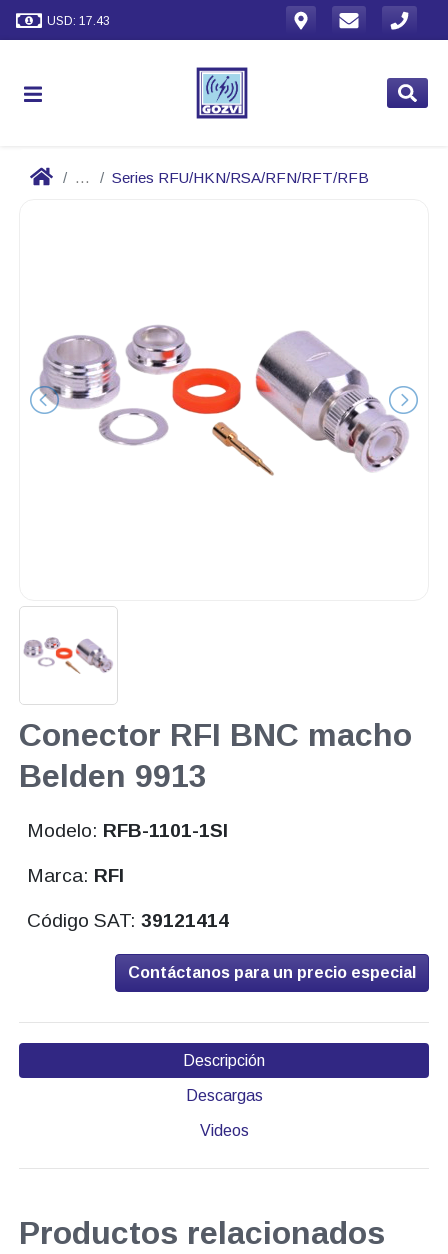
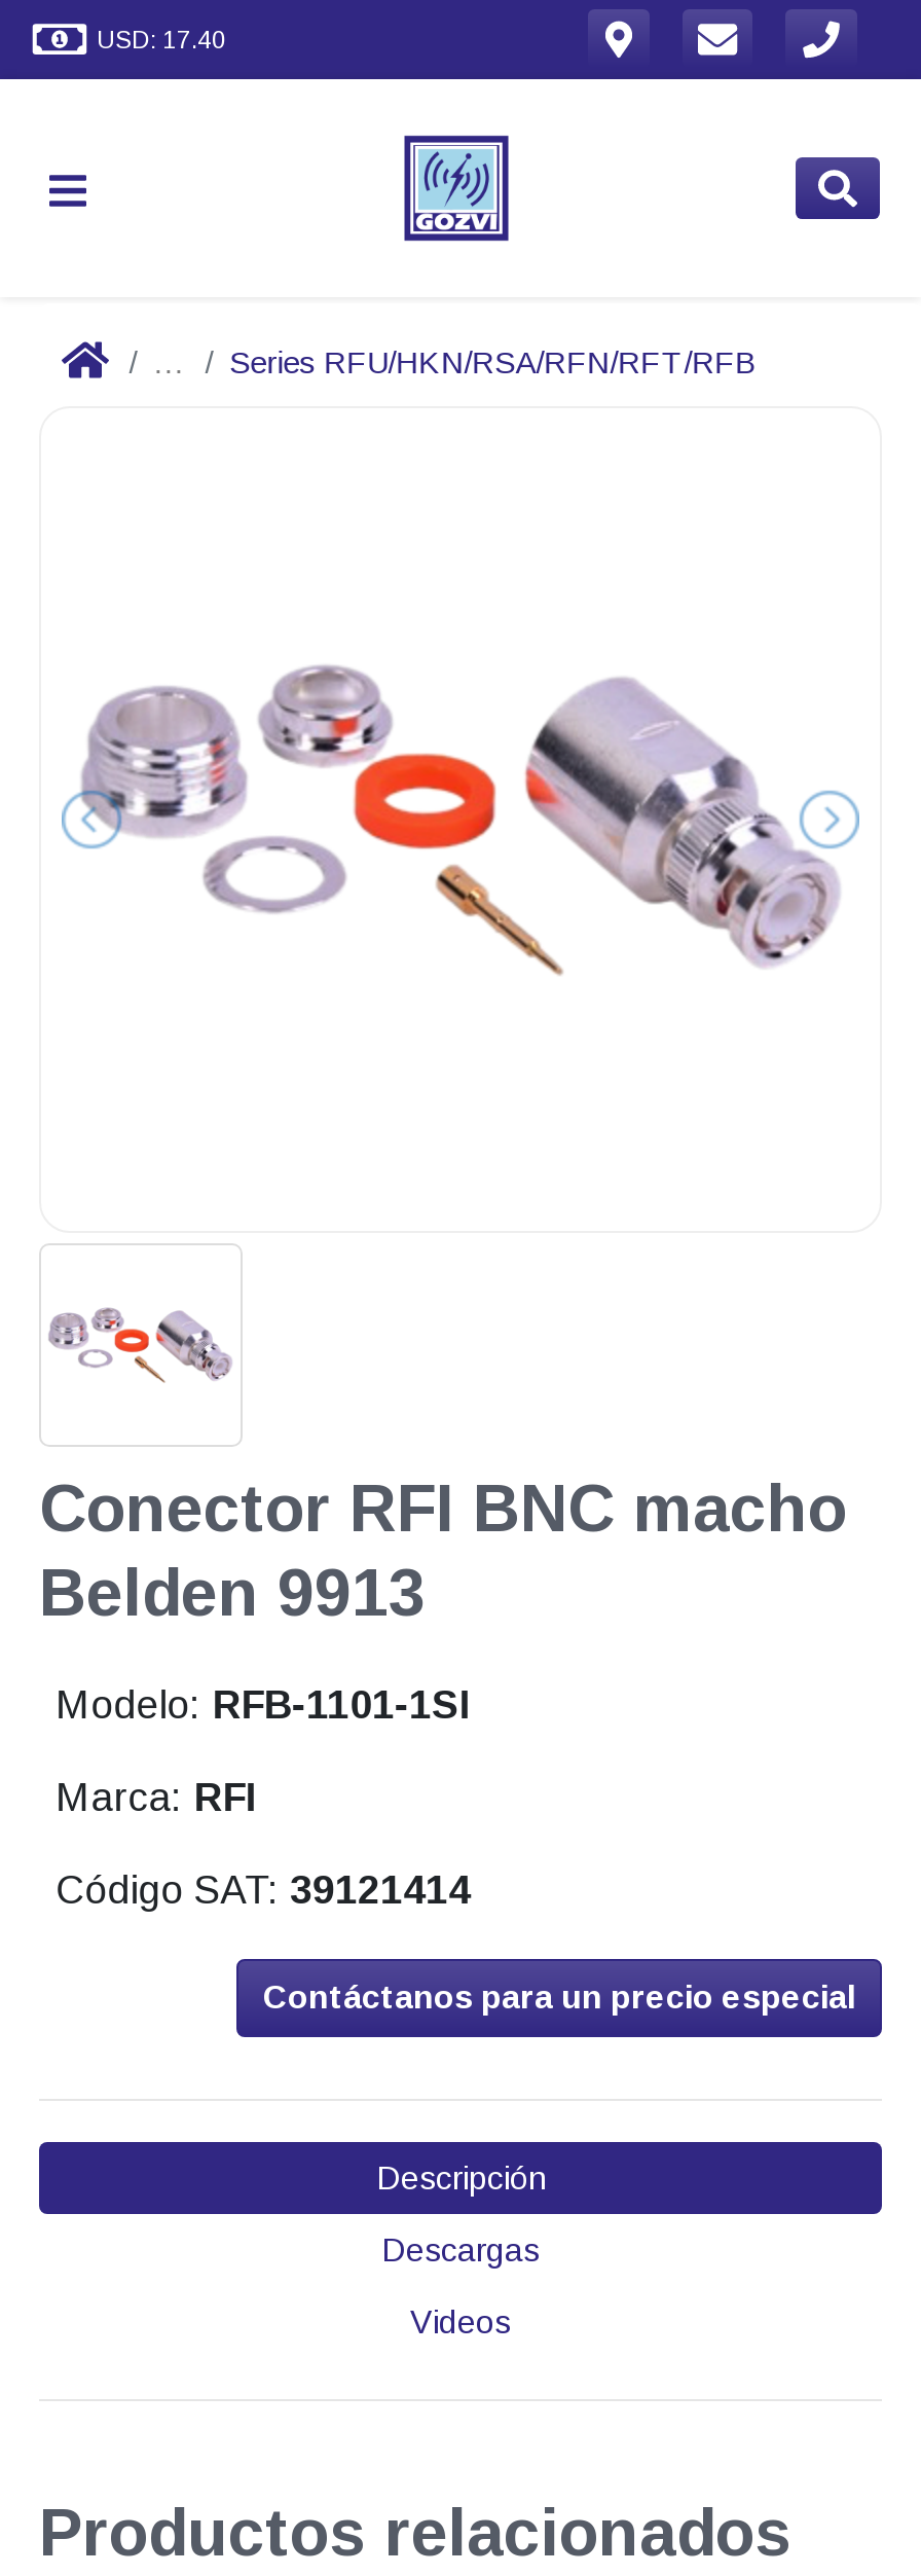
- USD: 17.43
+ USD: 17.40
